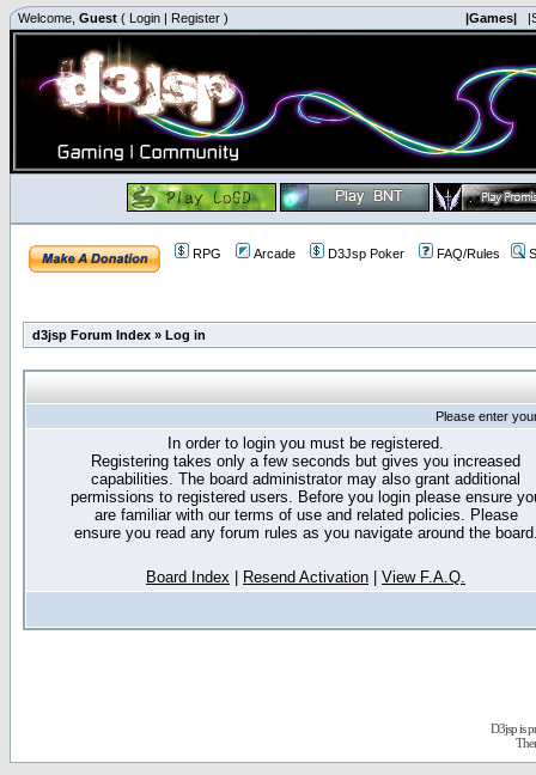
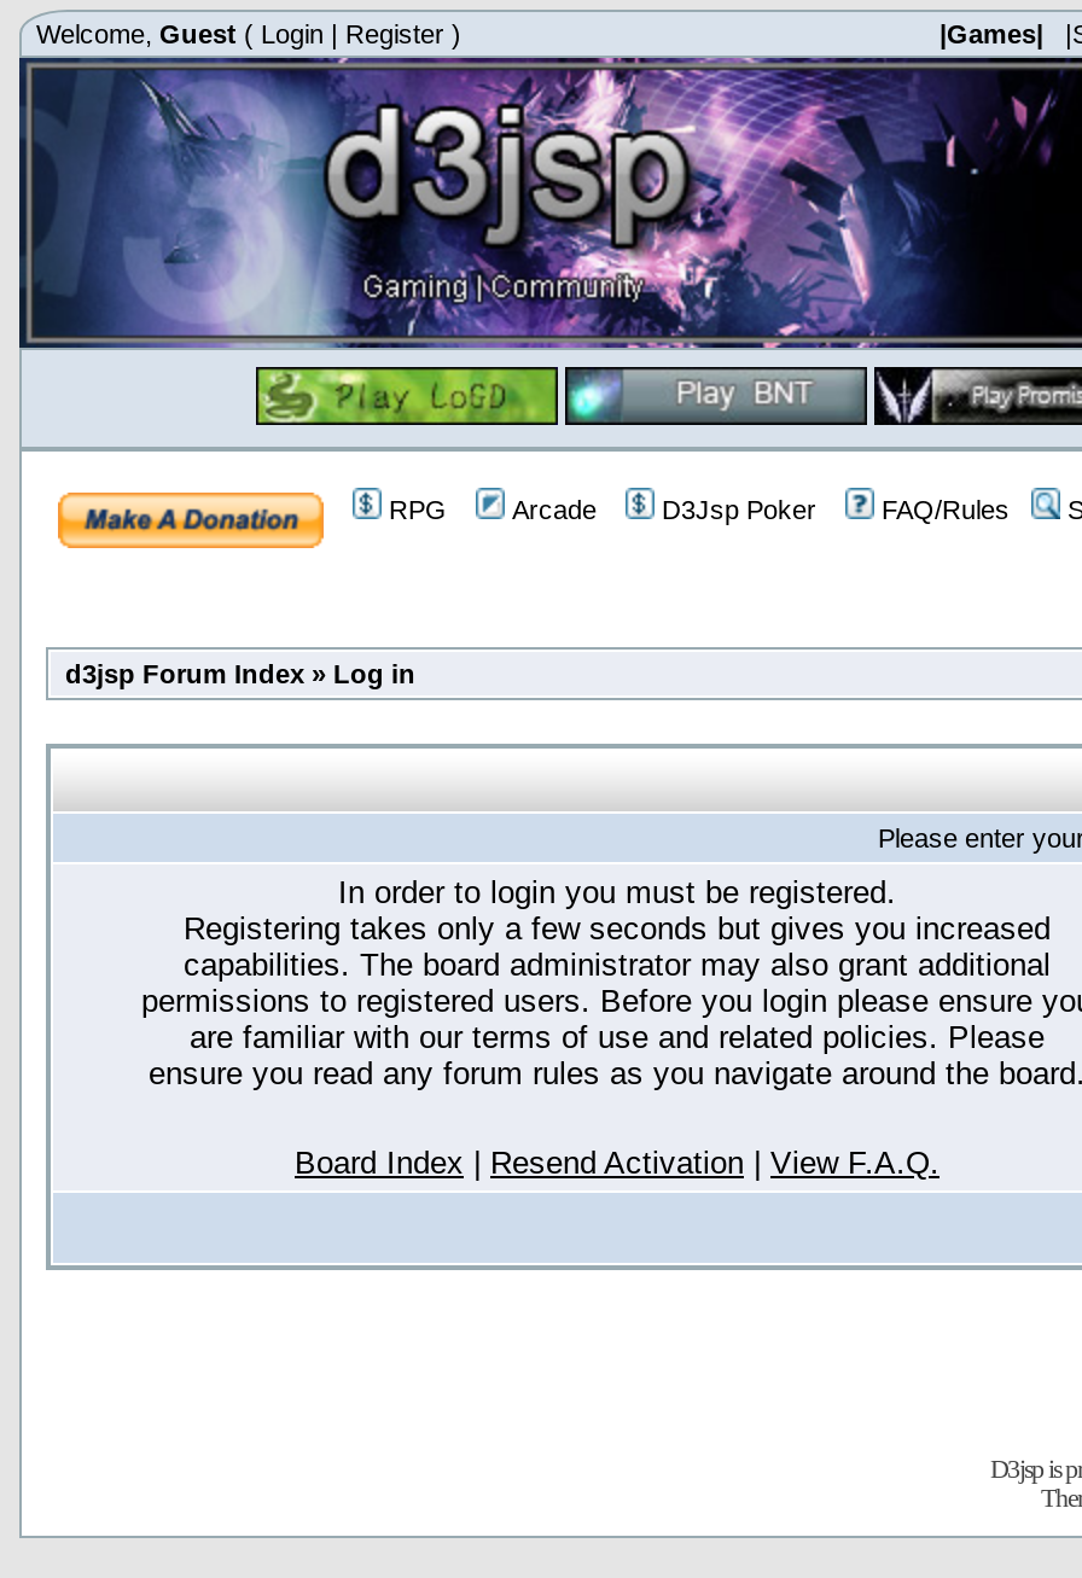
- [image]
+ [image]
